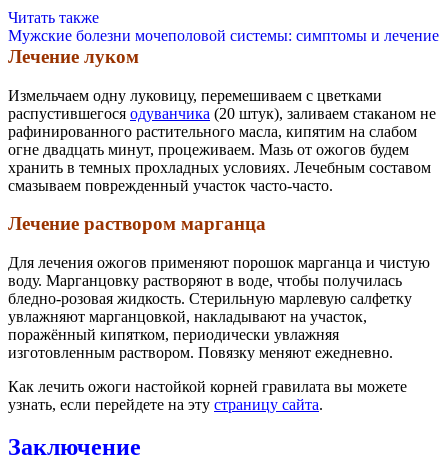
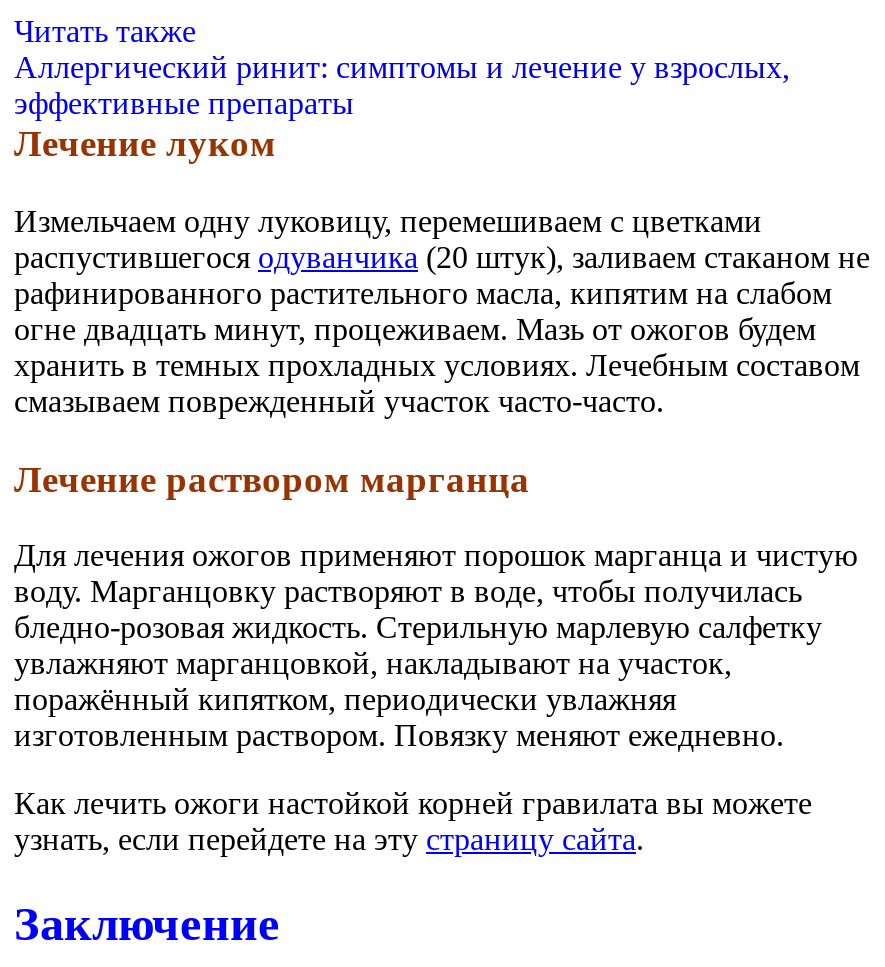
- Мужские болезни мочеполовой системы: симптомы и лечение
+ Аллергический ринит: симптомы и лечение у взрослых,
+ эффективные препараты
